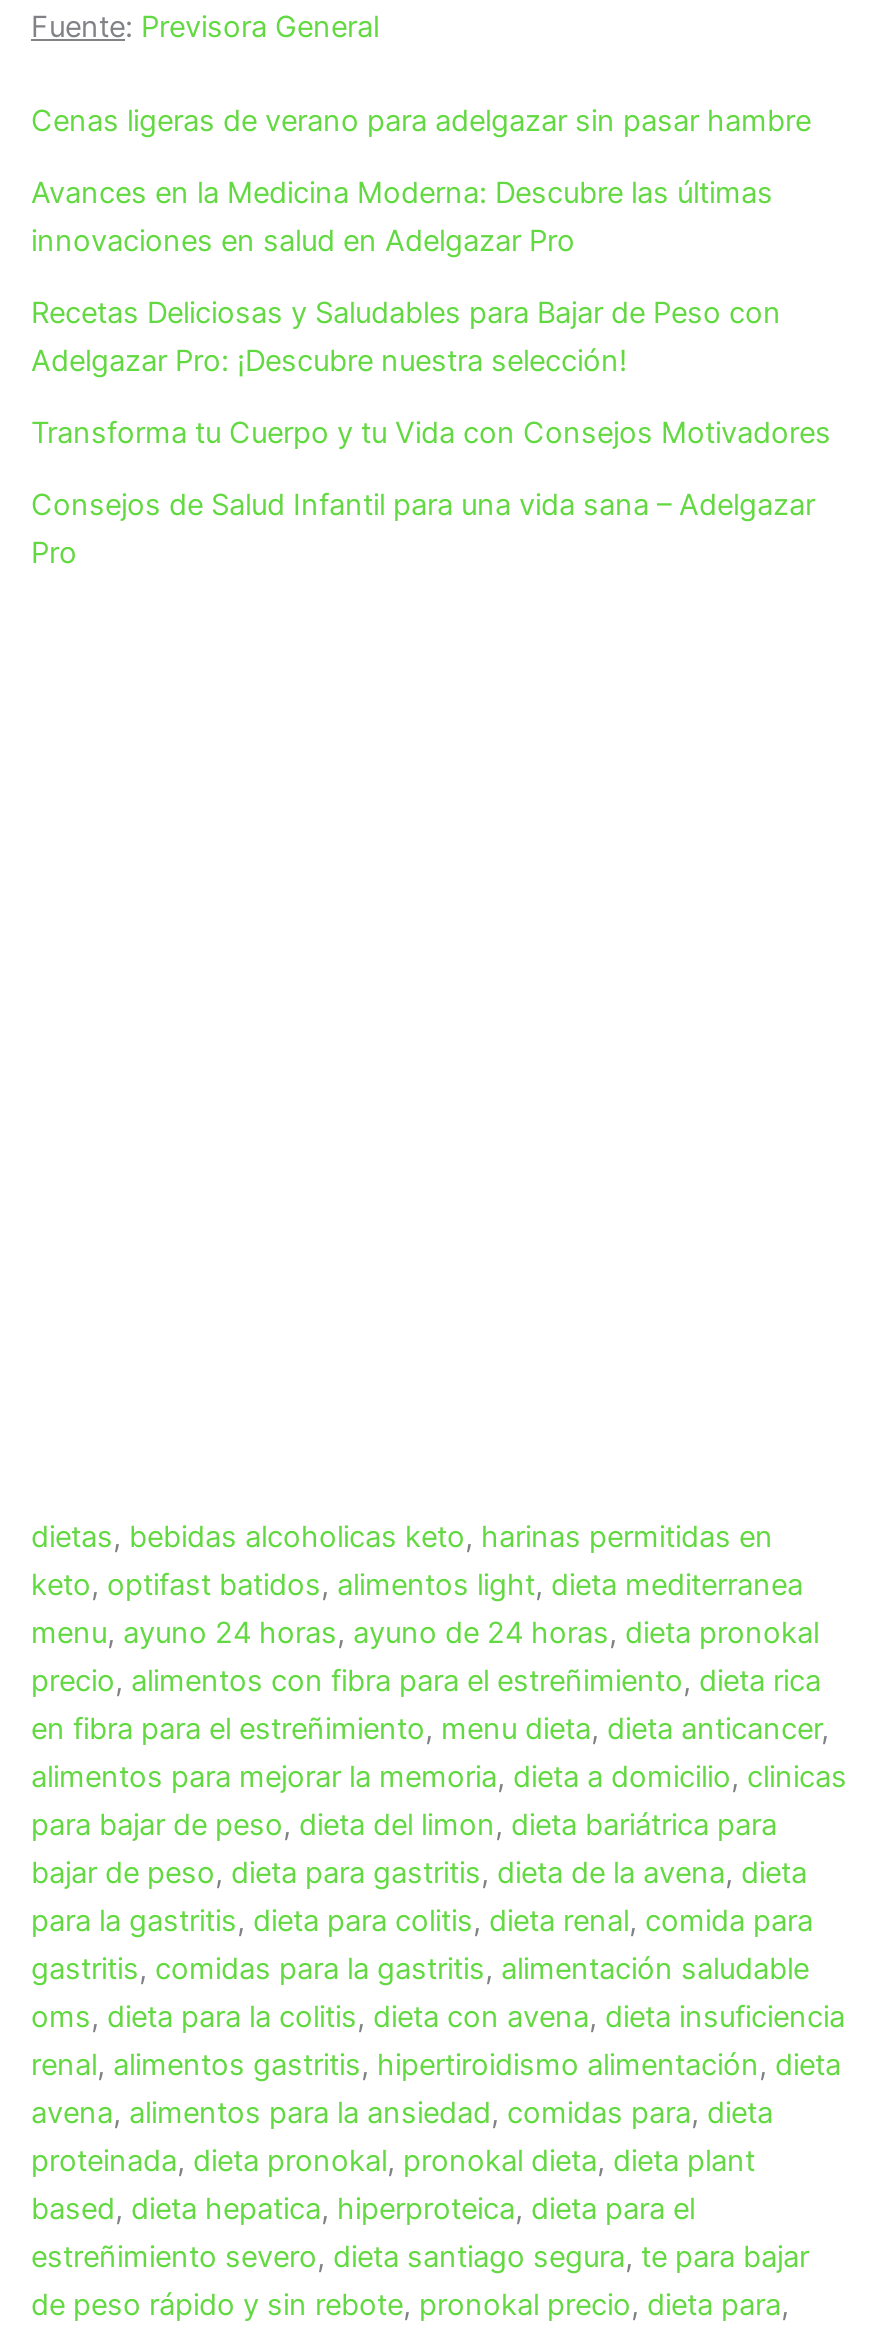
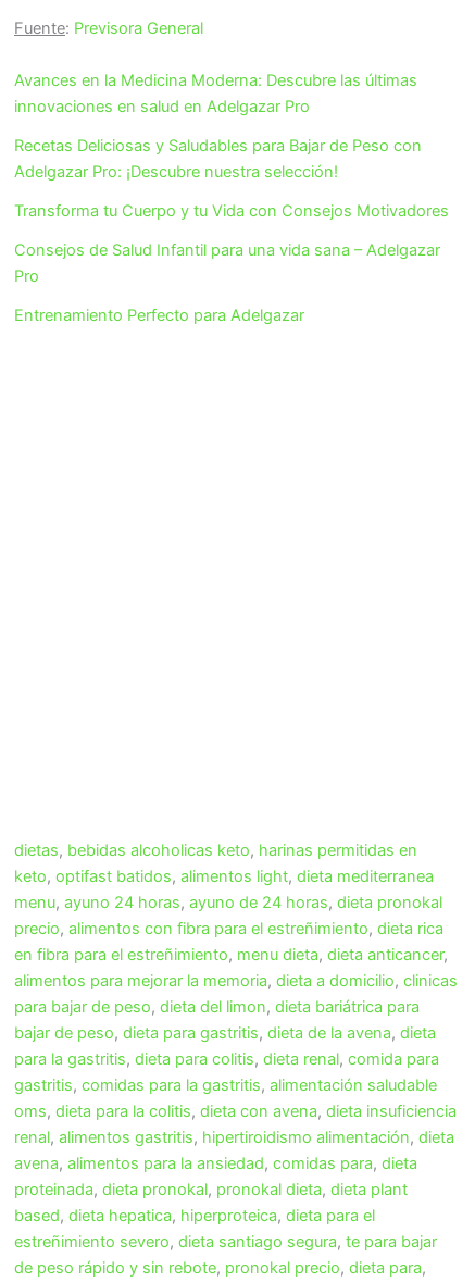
- Cenas ligeras de verano para adelgazar sin pasar hambre

moved up: Avances en la Medicina Moderna: Descubre las últimas | innovaciones en salud en Adelgazar Pro | Recetas Deliciosas y Saludables para Bajar de Peso con | Adelgazar Pro: ¡Descubre nuestra selección! | Transforma tu Cuerpo y tu Vida con Consejos Motivadores | Consejos de Salud Infantil para una vida sana – Adelgazar | Pro

+ Entrenamiento Perfecto para Adelgazar
